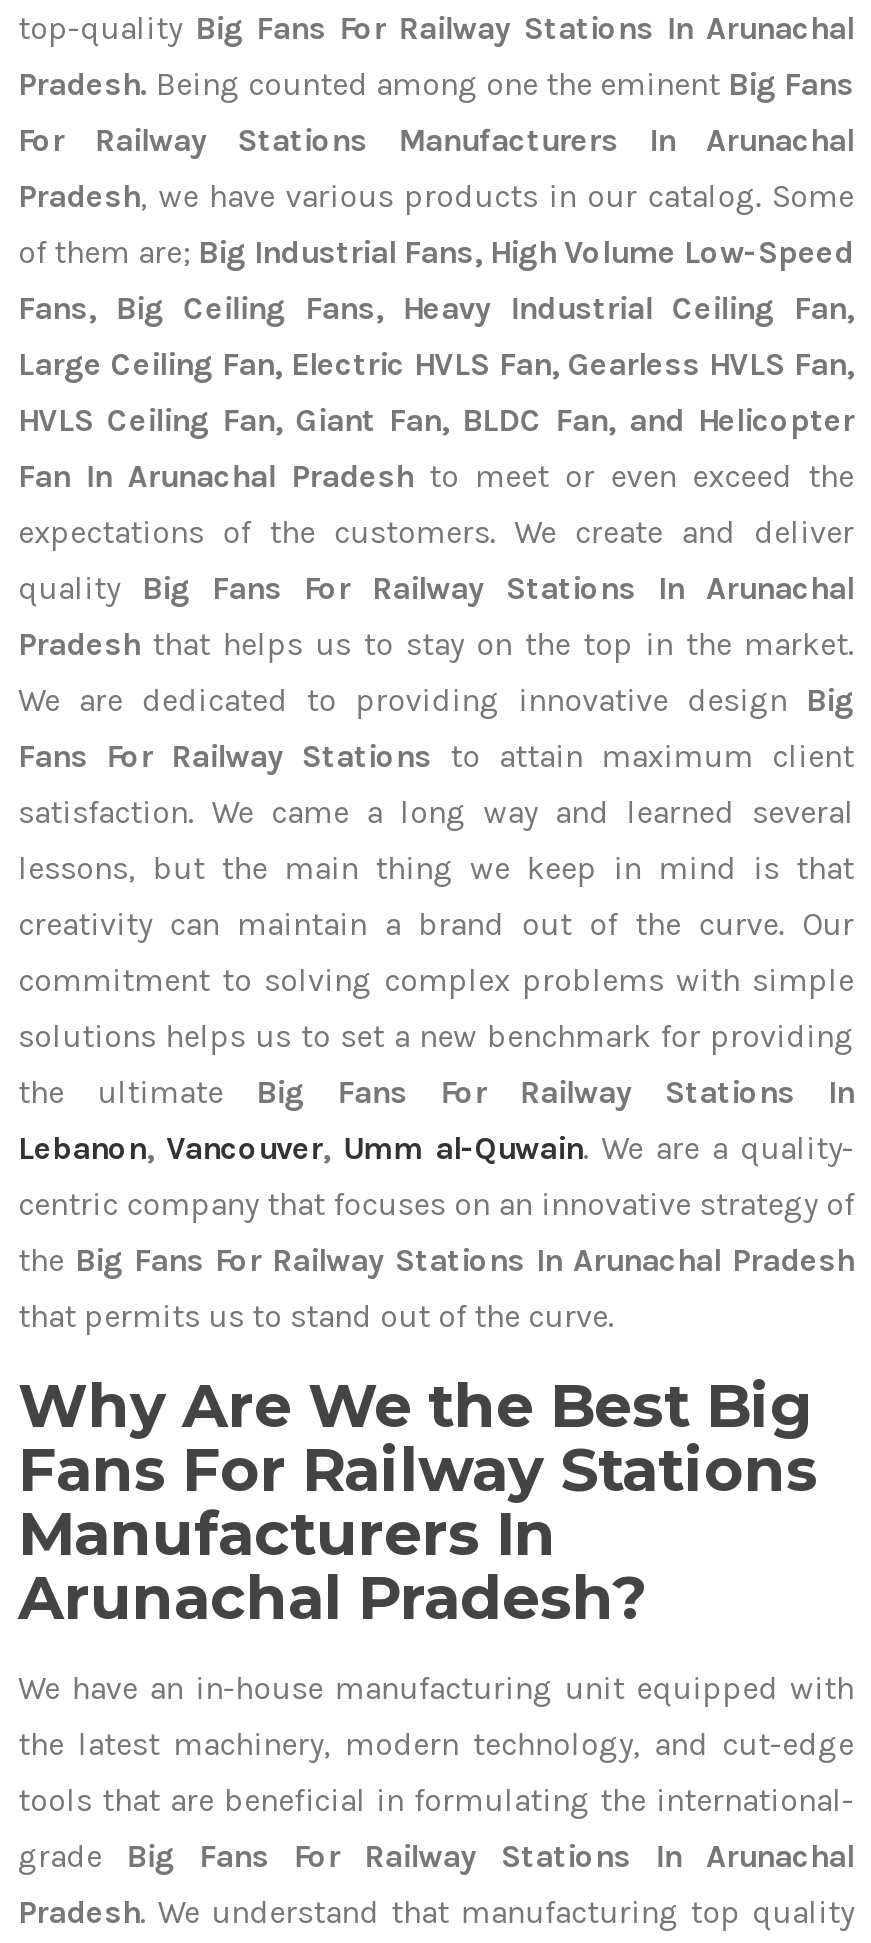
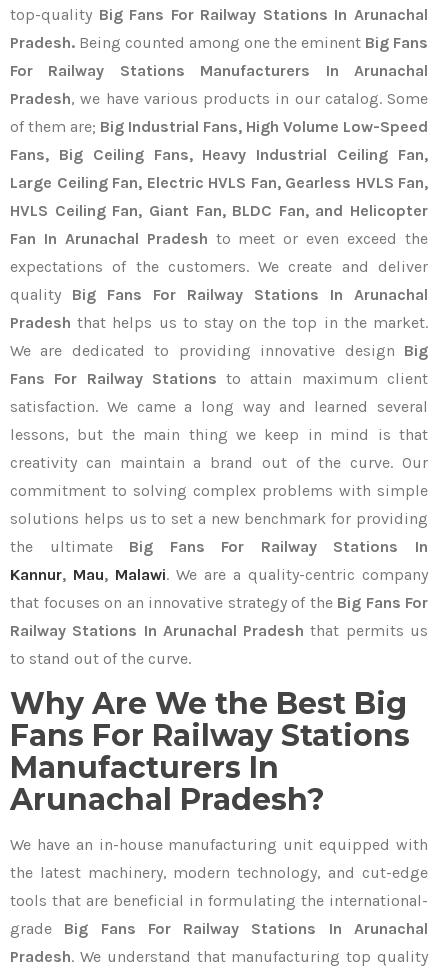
- Lebanon, Vancouver, Umm al-Quwain. We are a quality-
+ Kannur, Mau, Malawi. We are a quality-centric company

- centric company that focuses on an innovative strategy of
+ that focuses on an innovative strategy of the Big Fans For

- the Big Fans For Railway Stations In Arunachal Pradesh
+ Railway Stations In Arunachal Pradesh that permits us

- that permits us to stand out of the curve.
+ to stand out of the curve.
